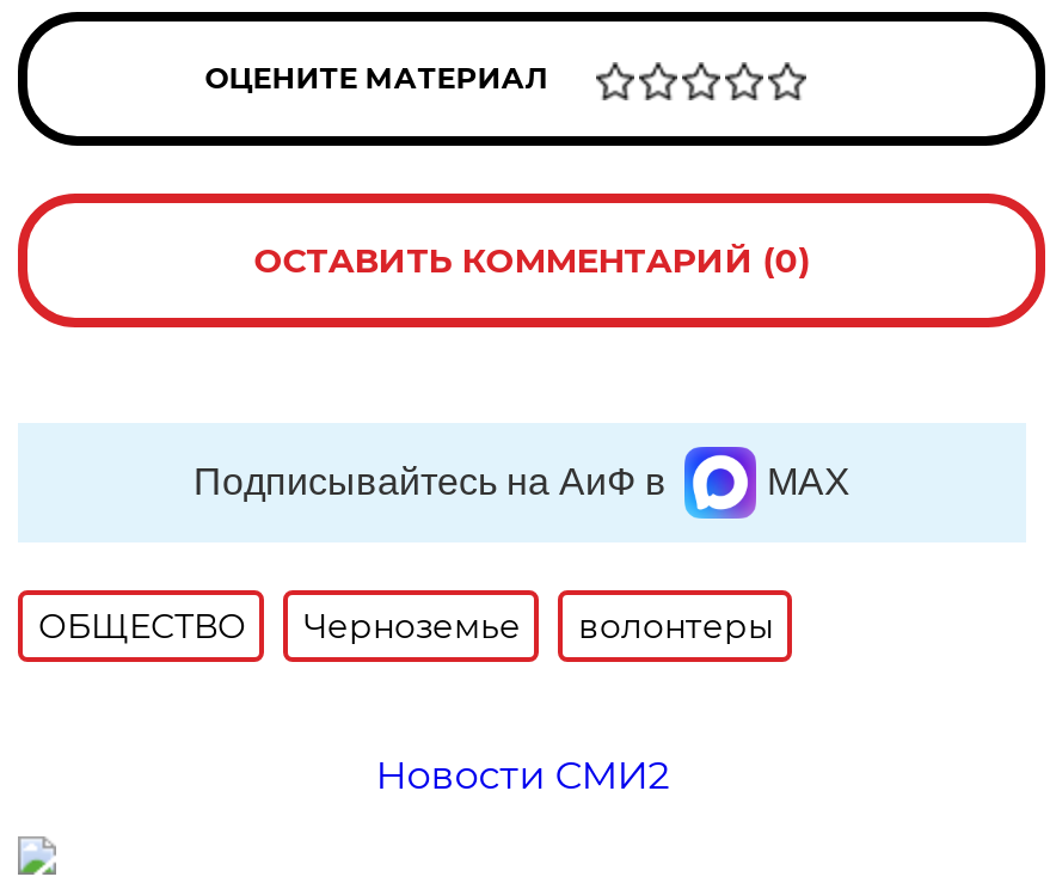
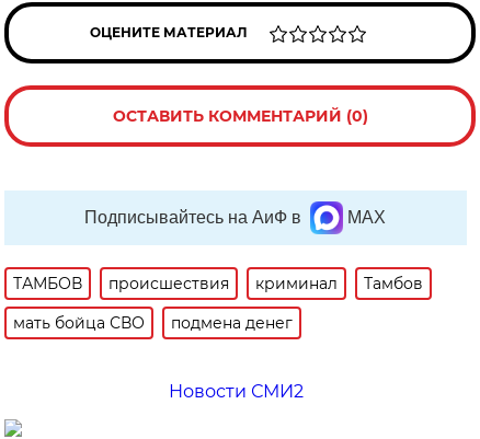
- ОБЩЕСТВО
- Черноземье
- волонтеры
+ ТАМБОВ
+ происшествия
+ криминал
+ Тамбов
+ мать бойца СВО
+ подмена денег
